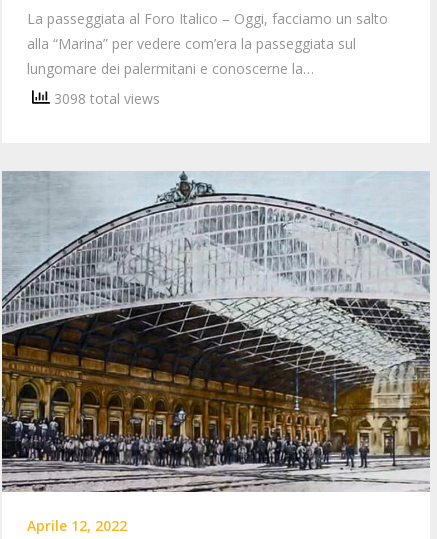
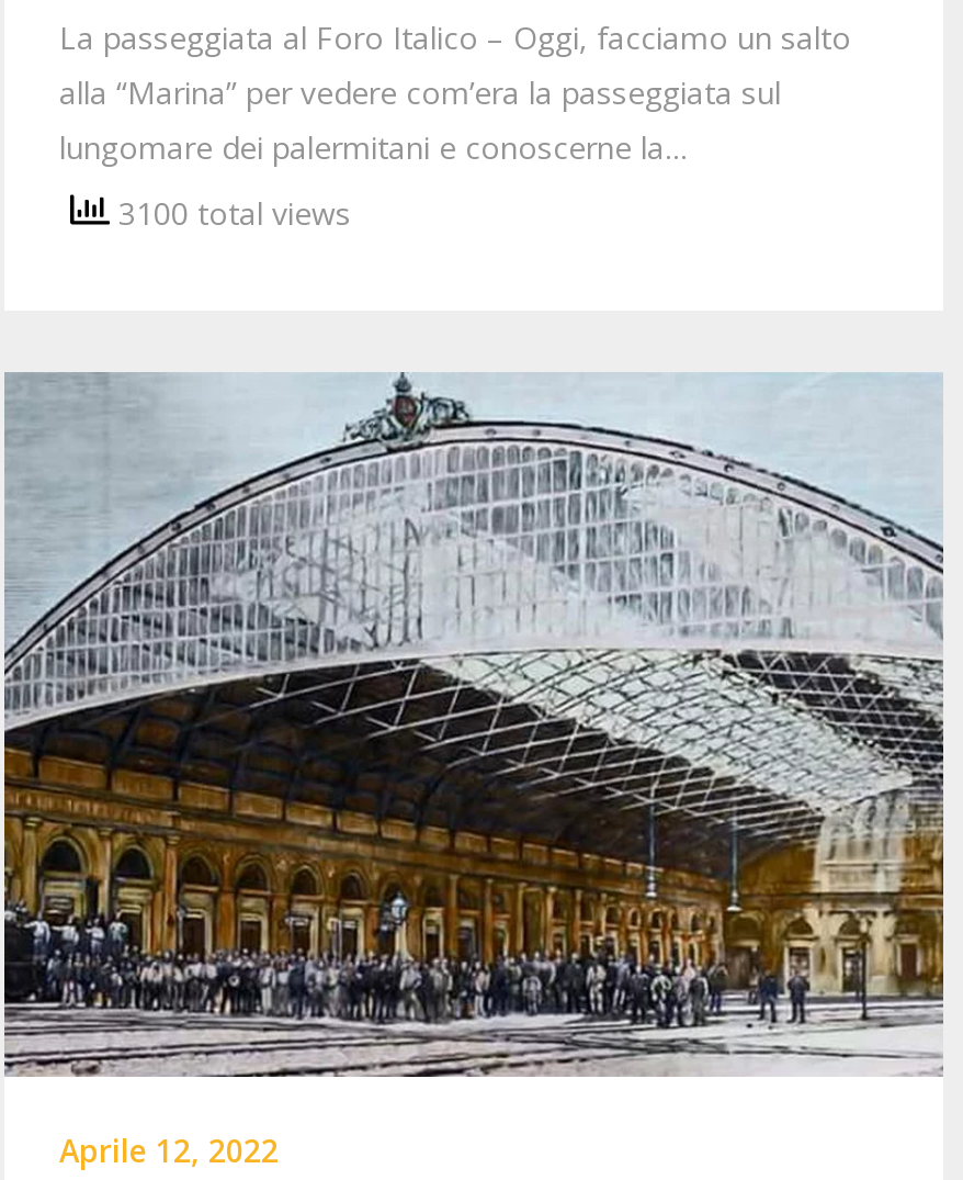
- 3098 total views
+ 3100 total views
